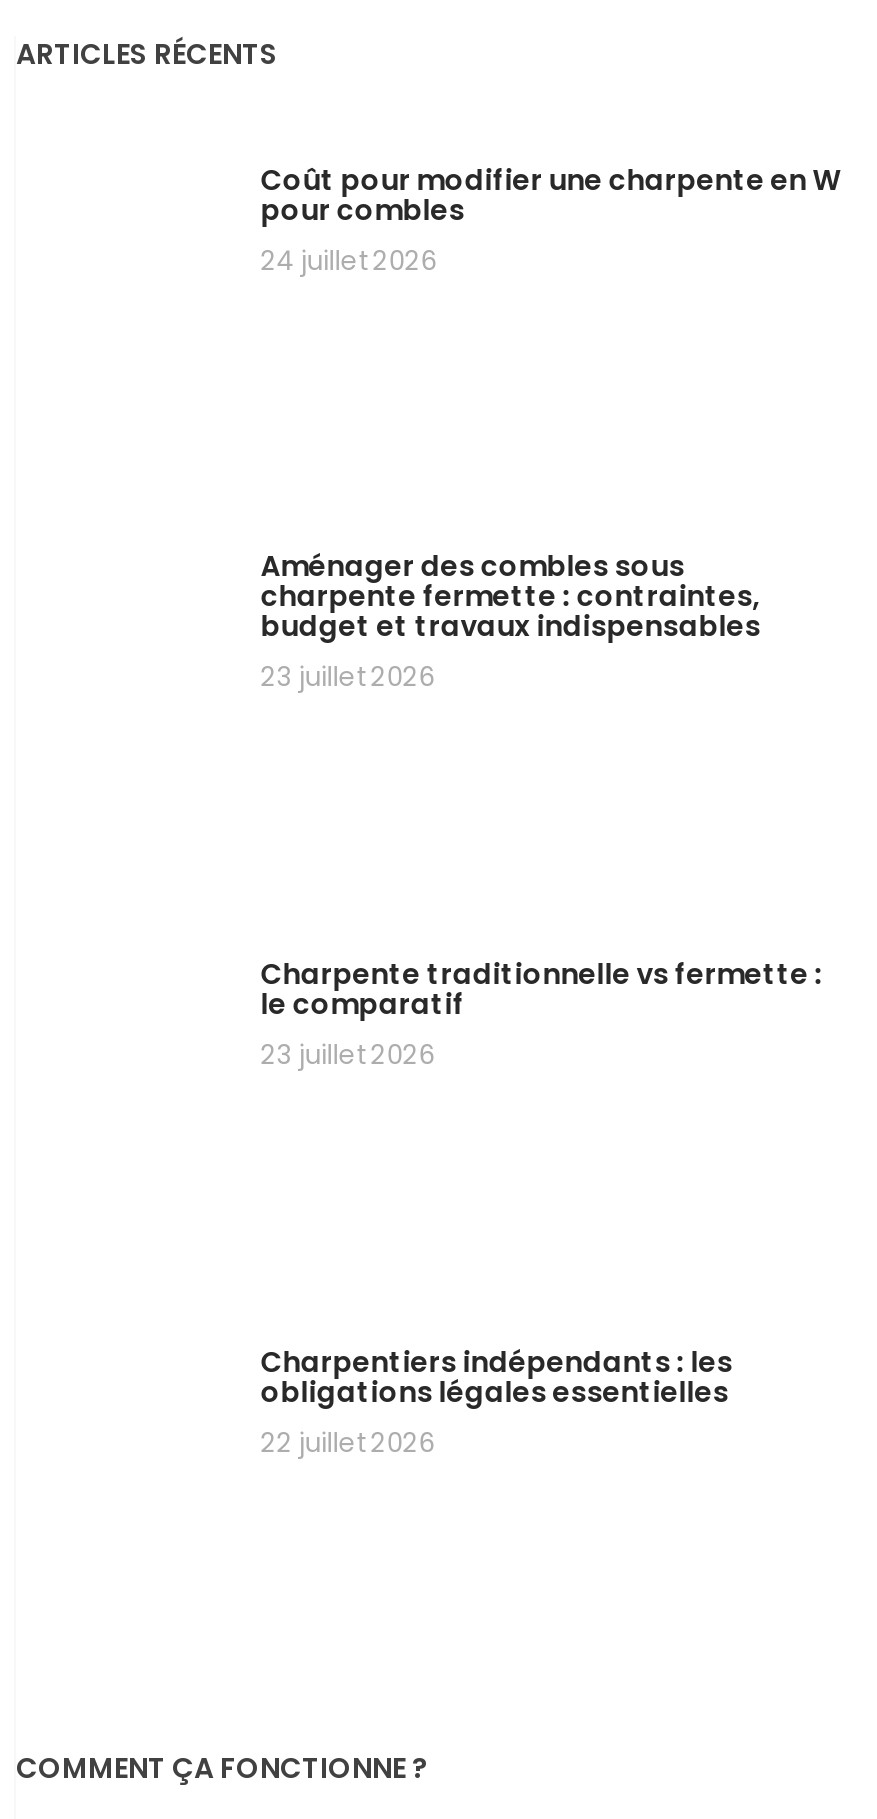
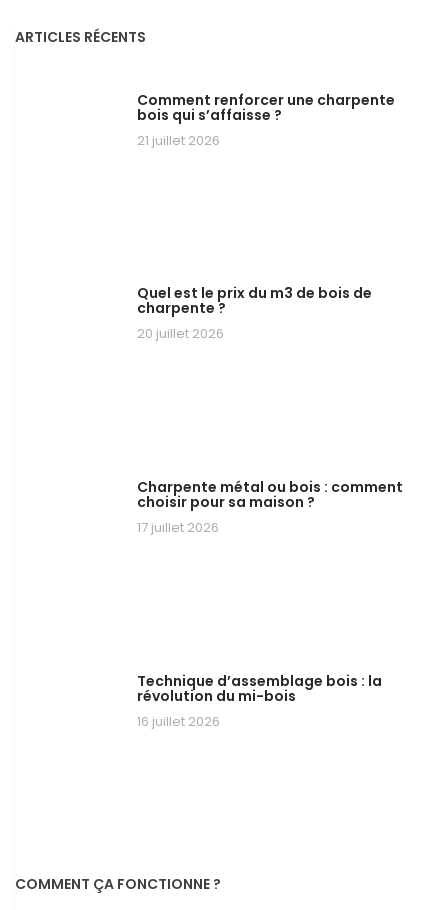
- Coût pour modifier une charpente en W
- pour combles
- 24 juillet 2026
+ Comment renforcer une charpente
+ bois qui s’affaisse ?
+ 21 juillet 2026

- Aménager des combles sous
- charpente fermette : contraintes,
- budget et travaux indispensables
- 23 juillet 2026
+ Quel est le prix du m3 de bois de
+ charpente ?
+ 20 juillet 2026

- Charpente traditionnelle vs fermette :
- le comparatif
- 23 juillet 2026
+ Charpente métal ou bois : comment
+ choisir pour sa maison ?
+ 17 juillet 2026

- Charpentiers indépendants : les
- obligations légales essentielles
- 22 juillet 2026
+ Technique d’assemblage bois : la
+ révolution du mi-bois
+ 16 juillet 2026
